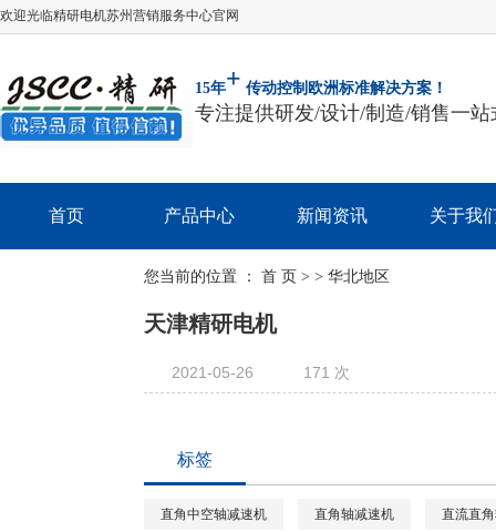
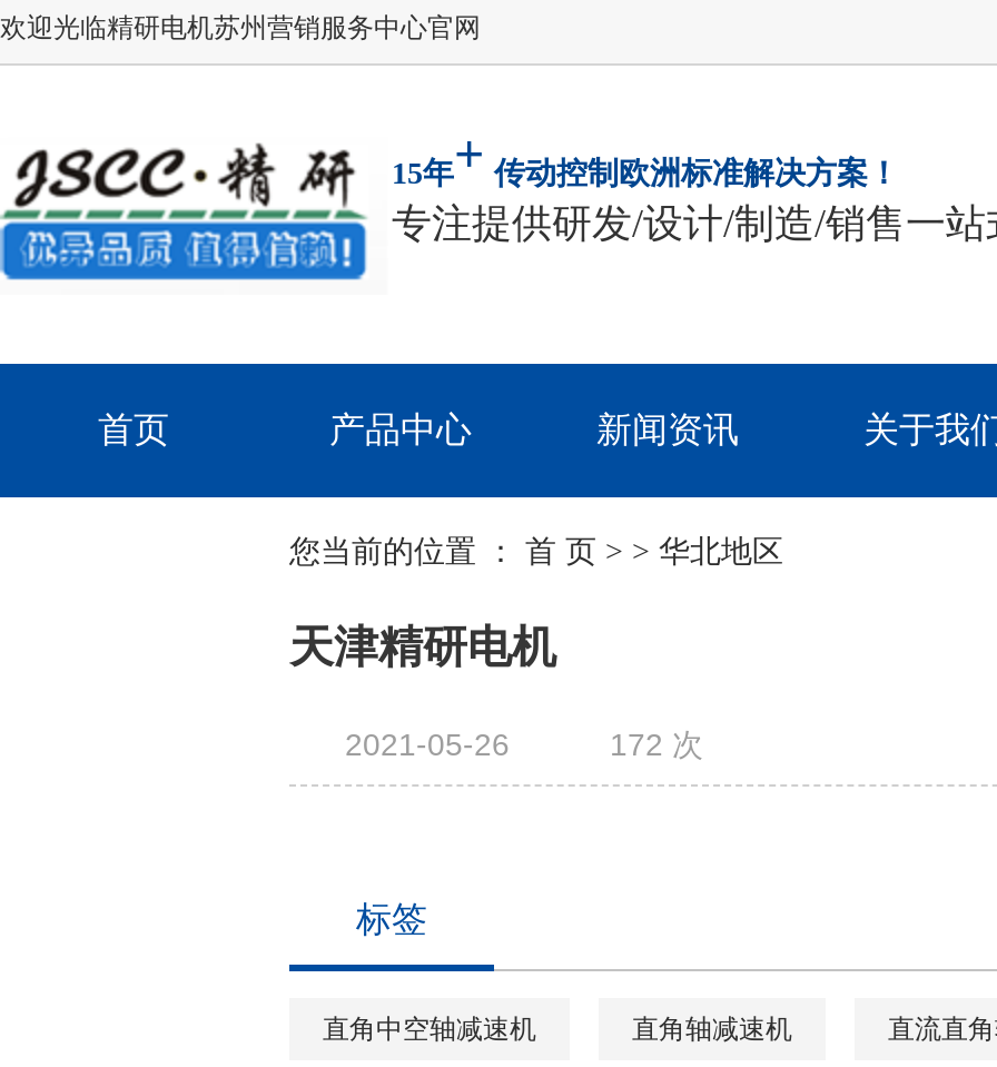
- 171 次
+ 172 次
